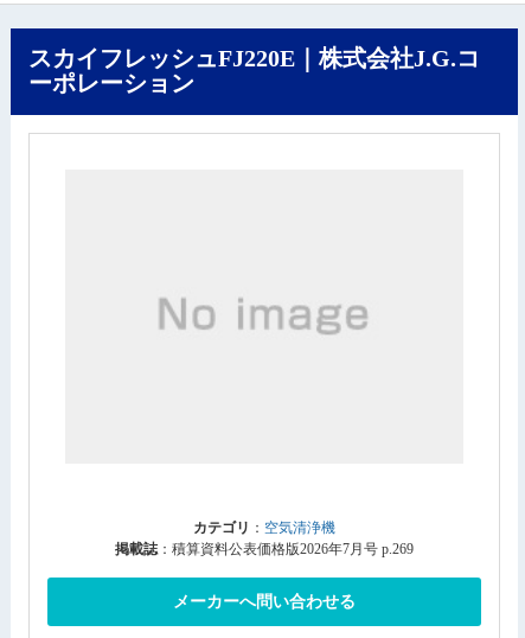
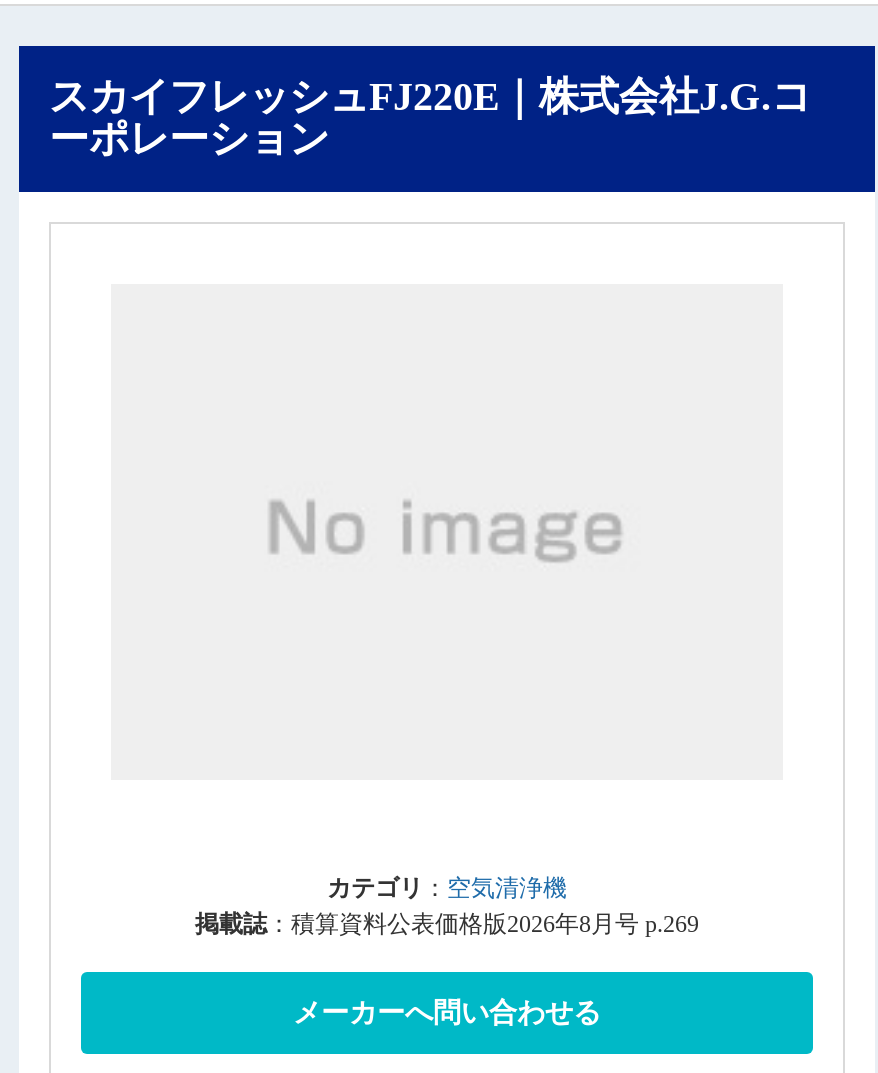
- 掲載誌：積算資料公表価格版2026年7月号 p.269
+ 掲載誌：積算資料公表価格版2026年8月号 p.269
